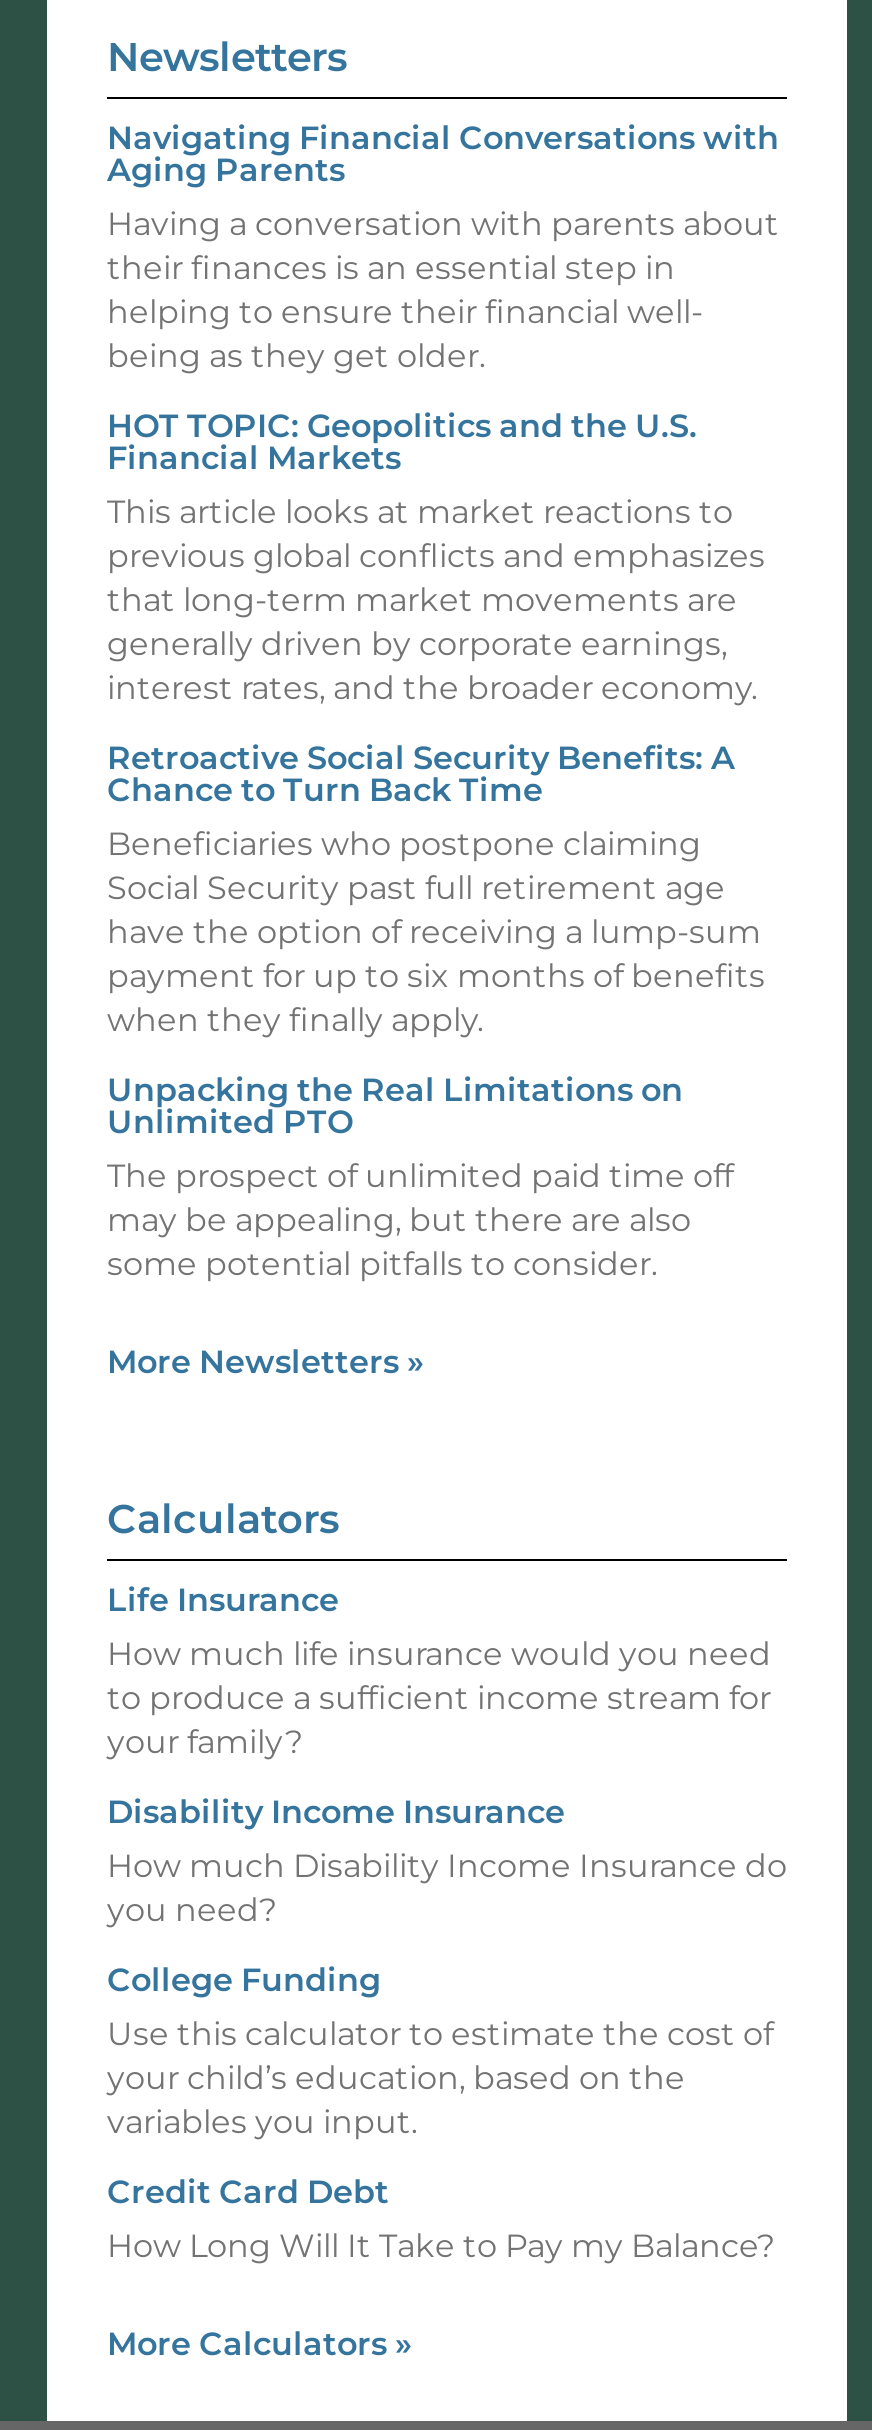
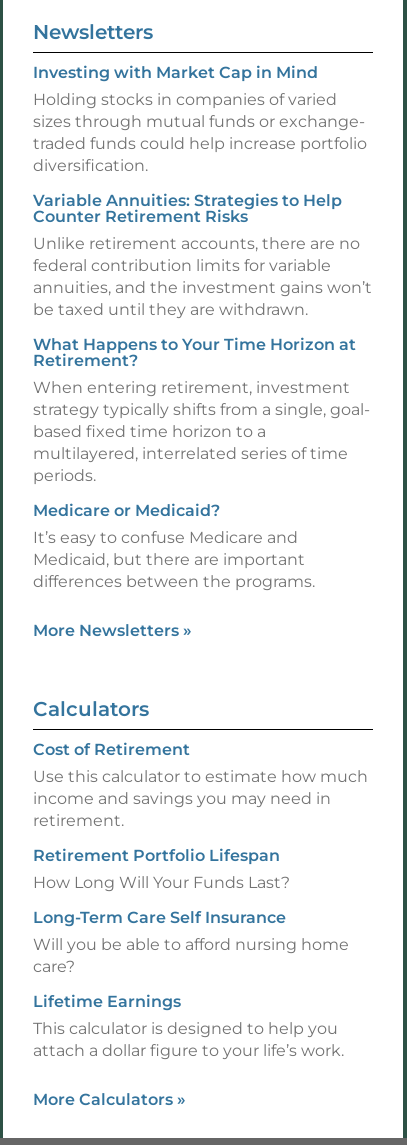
- Navigating Financial Conversations with
- Aging Parents
- Having a conversation with parents about
- their finances is an essential step in
- helping to ensure their financial well-
- being as they get older.
+ Investing with Market Cap in Mind
+ Holding stocks in companies of varied
+ sizes through mutual funds or exchange-
+ traded funds could help increase portfolio
+ diversification.

- HOT TOPIC: Geopolitics and the U.S.
- Financial Markets
- This article looks at market reactions to
- previous global conflicts and emphasizes
- that long-term market movements are
- generally driven by corporate earnings,
- interest rates, and the broader economy.
+ Variable Annuities: Strategies to Help
+ Counter Retirement Risks
+ Unlike retirement accounts, there are no
+ federal contribution limits for variable
+ annuities, and the investment gains won’t
+ be taxed until they are withdrawn.

- Retroactive Social Security Benefits: A
- Chance to Turn Back Time
- Beneficiaries who postpone claiming
- Social Security past full retirement age
- have the option of receiving a lump-sum
- payment for up to six months of benefits
- when they finally apply.
+ What Happens to Your Time Horizon at
+ Retirement?
+ When entering retirement, investment
+ strategy typically shifts from a single, goal-
+ based fixed time horizon to a
+ multilayered, interrelated series of time
+ periods.

- Unpacking the Real Limitations on
- Unlimited PTO
- The prospect of unlimited paid time off
- may be appealing, but there are also
- some potential pitfalls to consider.
+ Medicare or Medicaid?
+ It’s easy to confuse Medicare and
+ Medicaid, but there are important
+ differences between the programs.

- Life Insurance
- How much life insurance would you need
- to produce a sufficient income stream for
- your family?
+ Cost of Retirement
+ Use this calculator to estimate how much
+ income and savings you may need in
+ retirement.

- Disability Income Insurance
- How much Disability Income Insurance do
- you need?
+ Retirement Portfolio Lifespan
+ How Long Will Your Funds Last?

- College Funding
- Use this calculator to estimate the cost of
- your child’s education, based on the
- variables you input.
+ Long-Term Care Self Insurance
+ Will you be able to afford nursing home
+ care?

- Credit Card Debt
- How Long Will It Take to Pay my Balance?
+ Lifetime Earnings
+ This calculator is designed to help you
+ attach a dollar figure to your life’s work.
